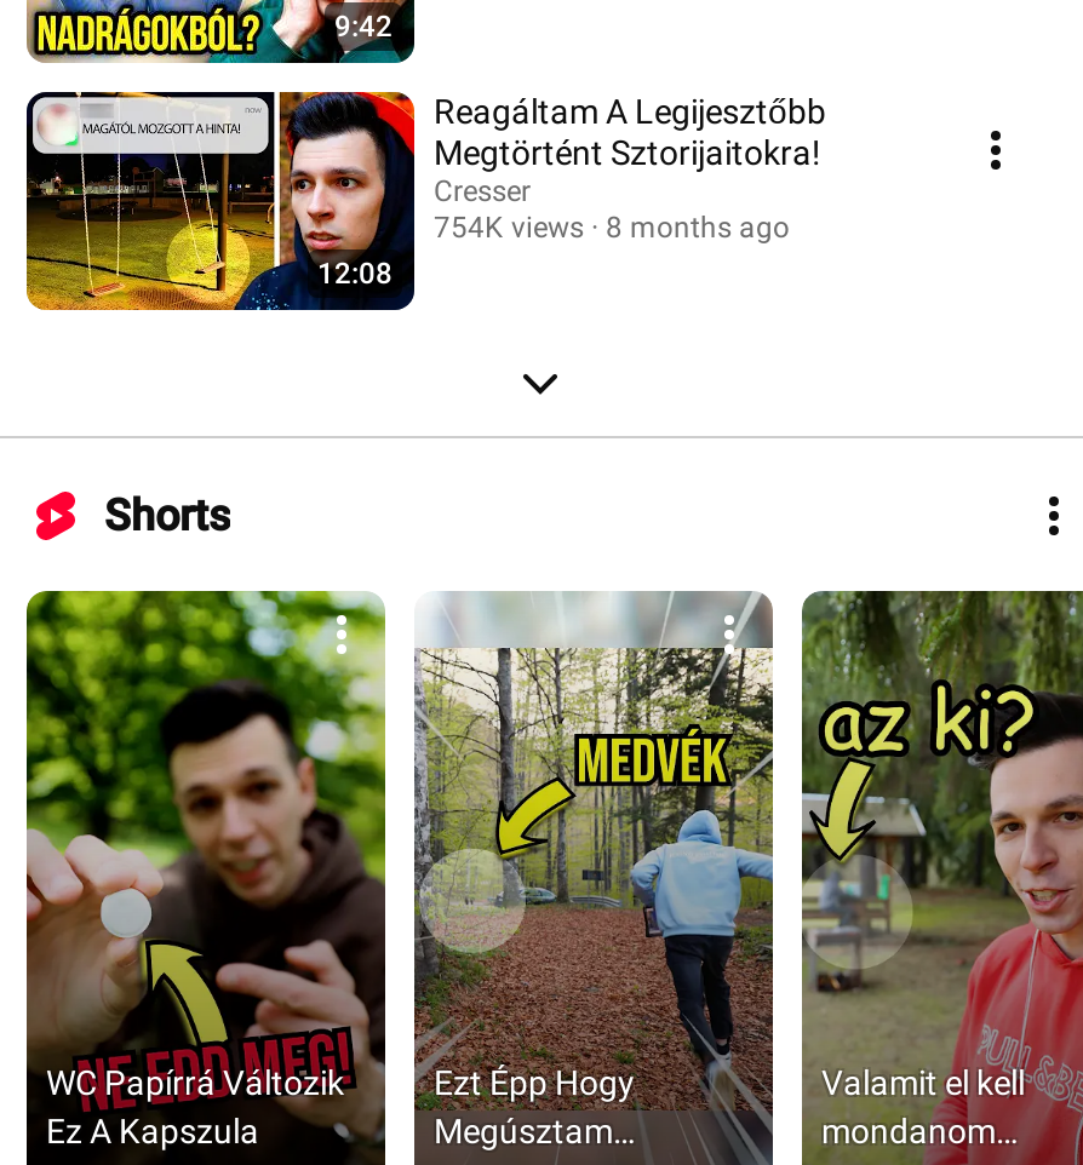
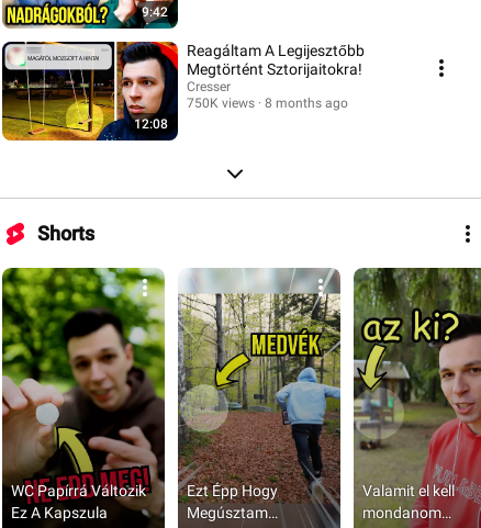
- 754K views 8 months ago
+ 750K views 8 months ago
